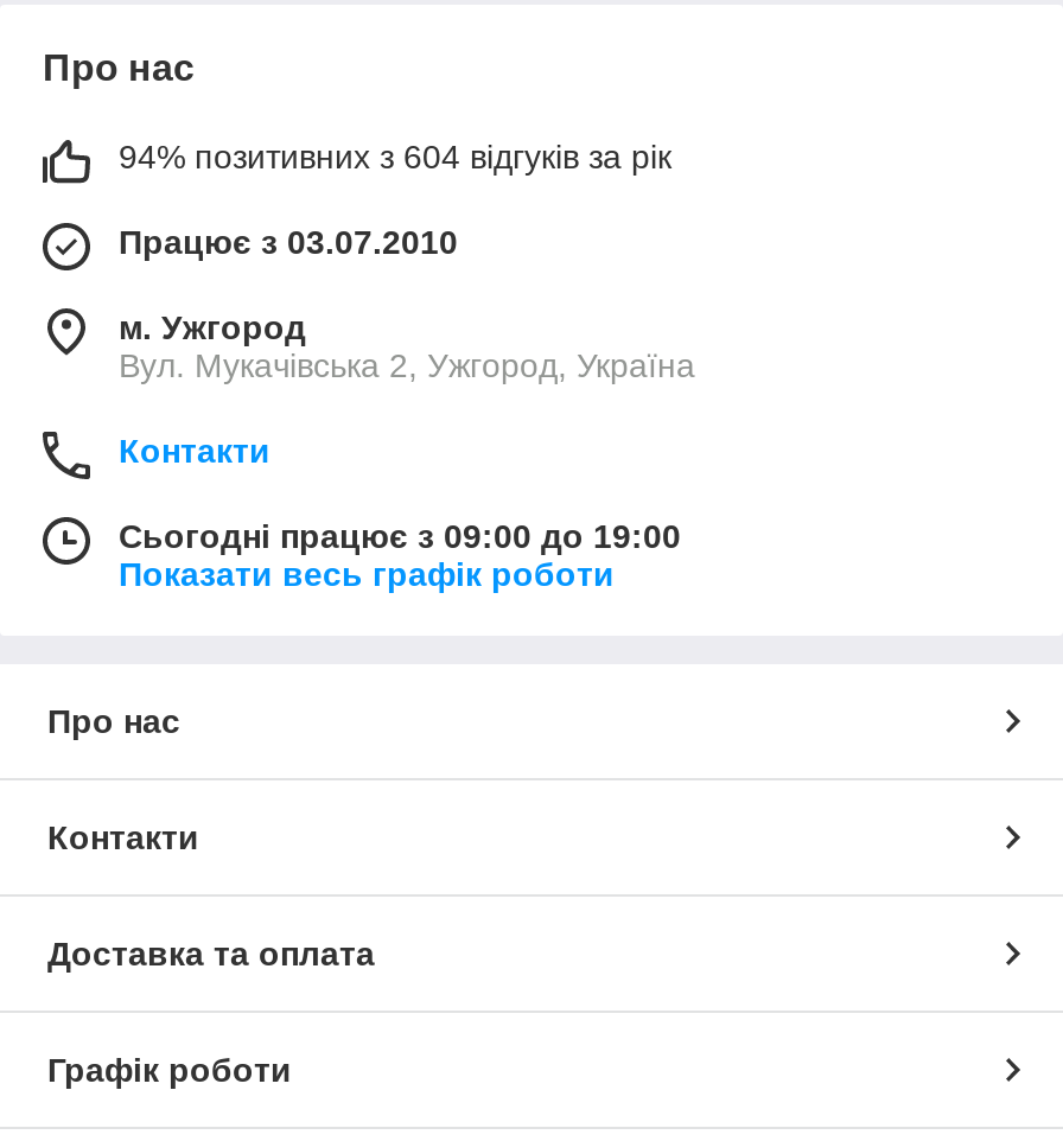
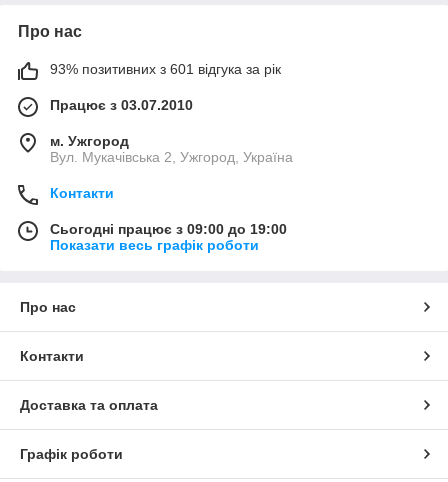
- 94% позитивних з 604 відгуків за рік
+ 93% позитивних з 601 відгука за рік
